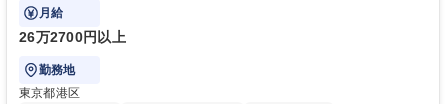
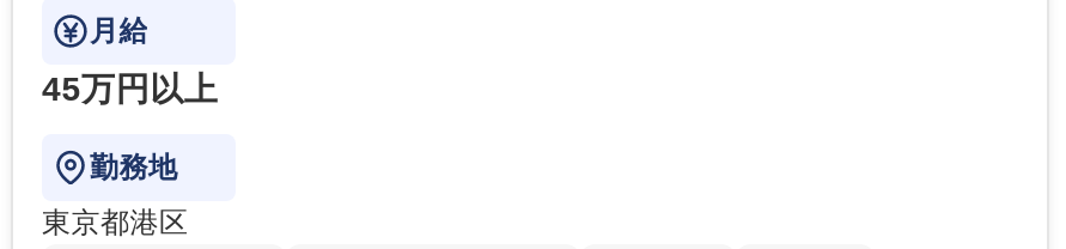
- 26万2700円以上
+ 45万円以上
